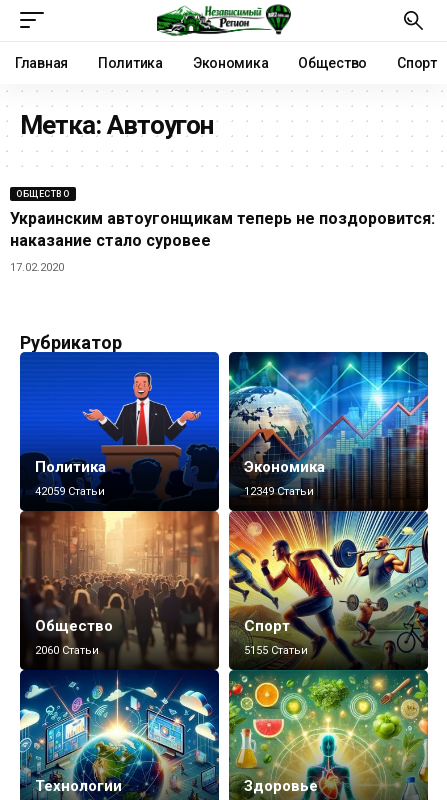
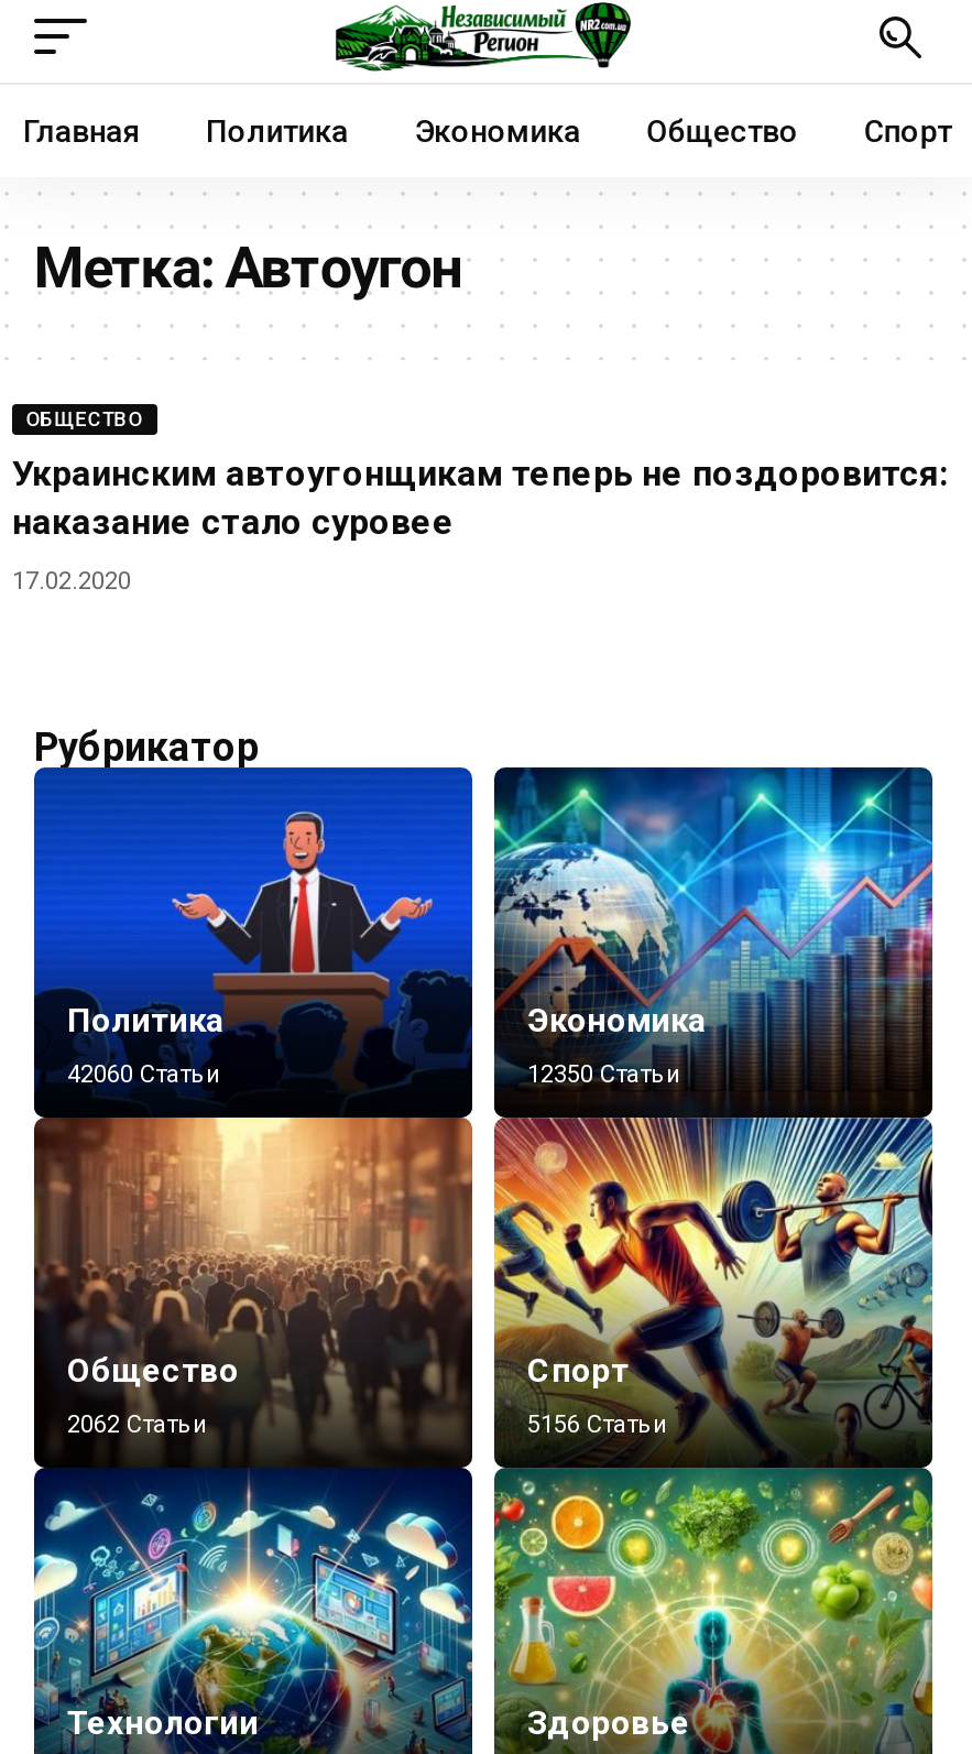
- 42059 Статьи
+ 42060 Статьи

- 12349 Статьи
+ 12350 Статьи

- 2060 Статьи
+ 2062 Статьи

- 5155 Статьи
+ 5156 Статьи
